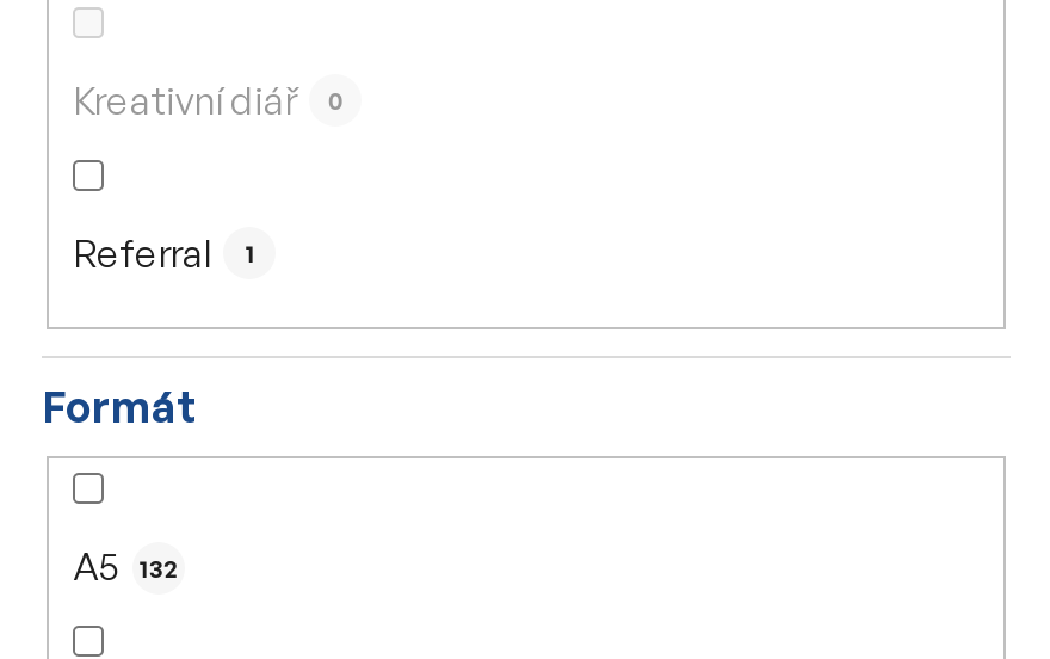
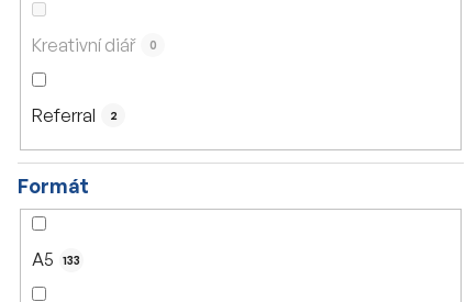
- Referral 1
+ Referral 2

- A5 132
+ A5 133
